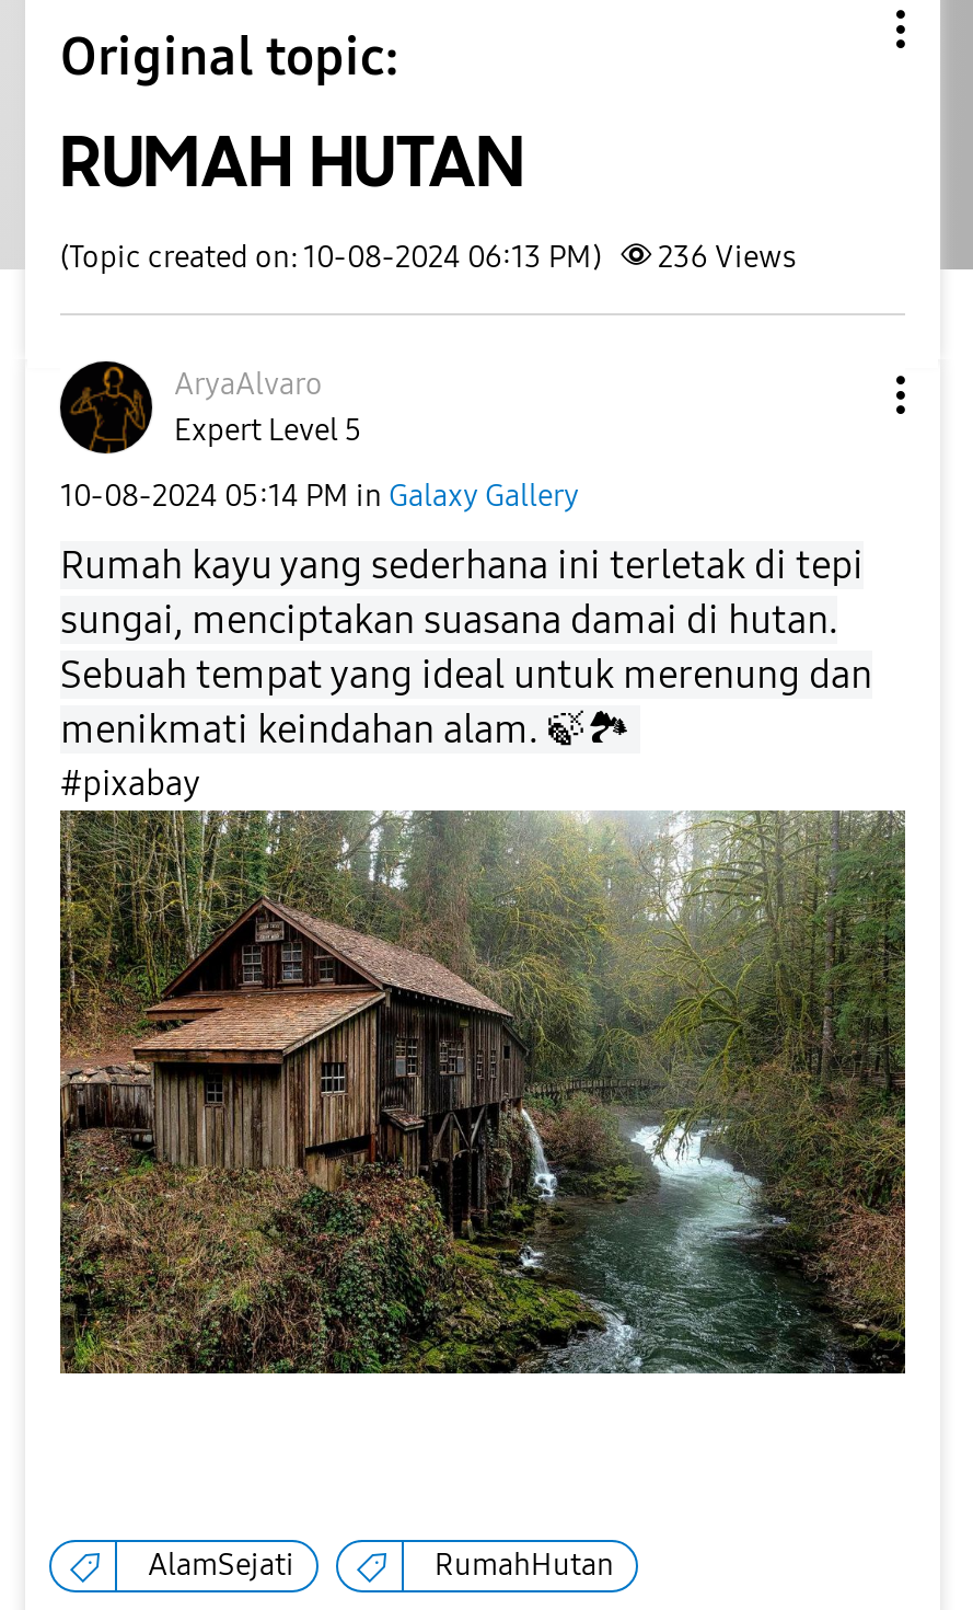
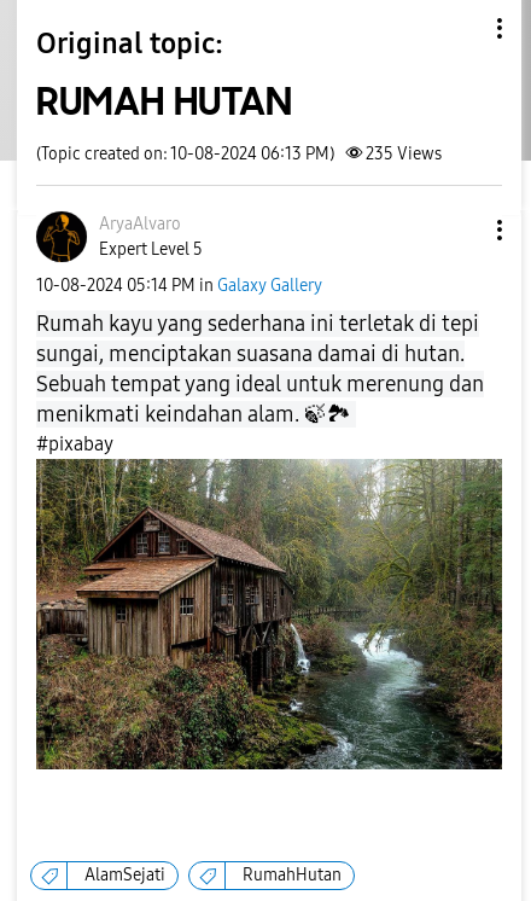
- (Topic created on: 10-08-2024 06:13 PM) 236 Views
+ (Topic created on: 10-08-2024 06:13 PM) 235 Views
